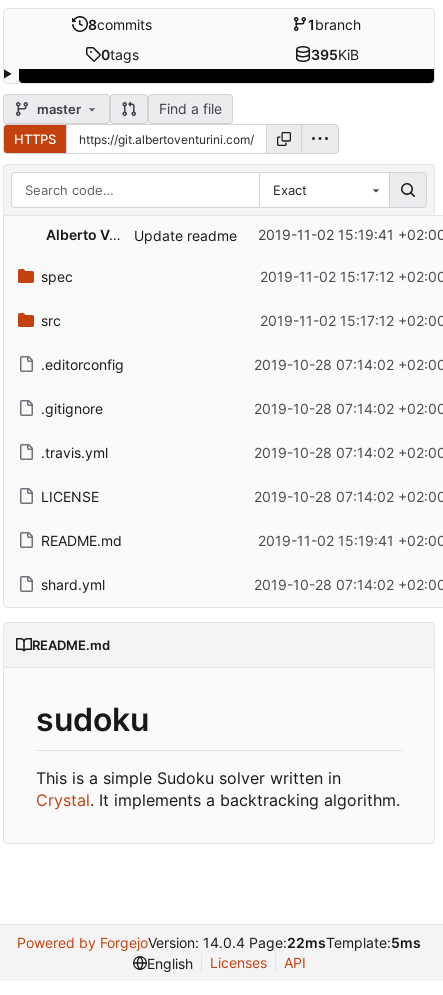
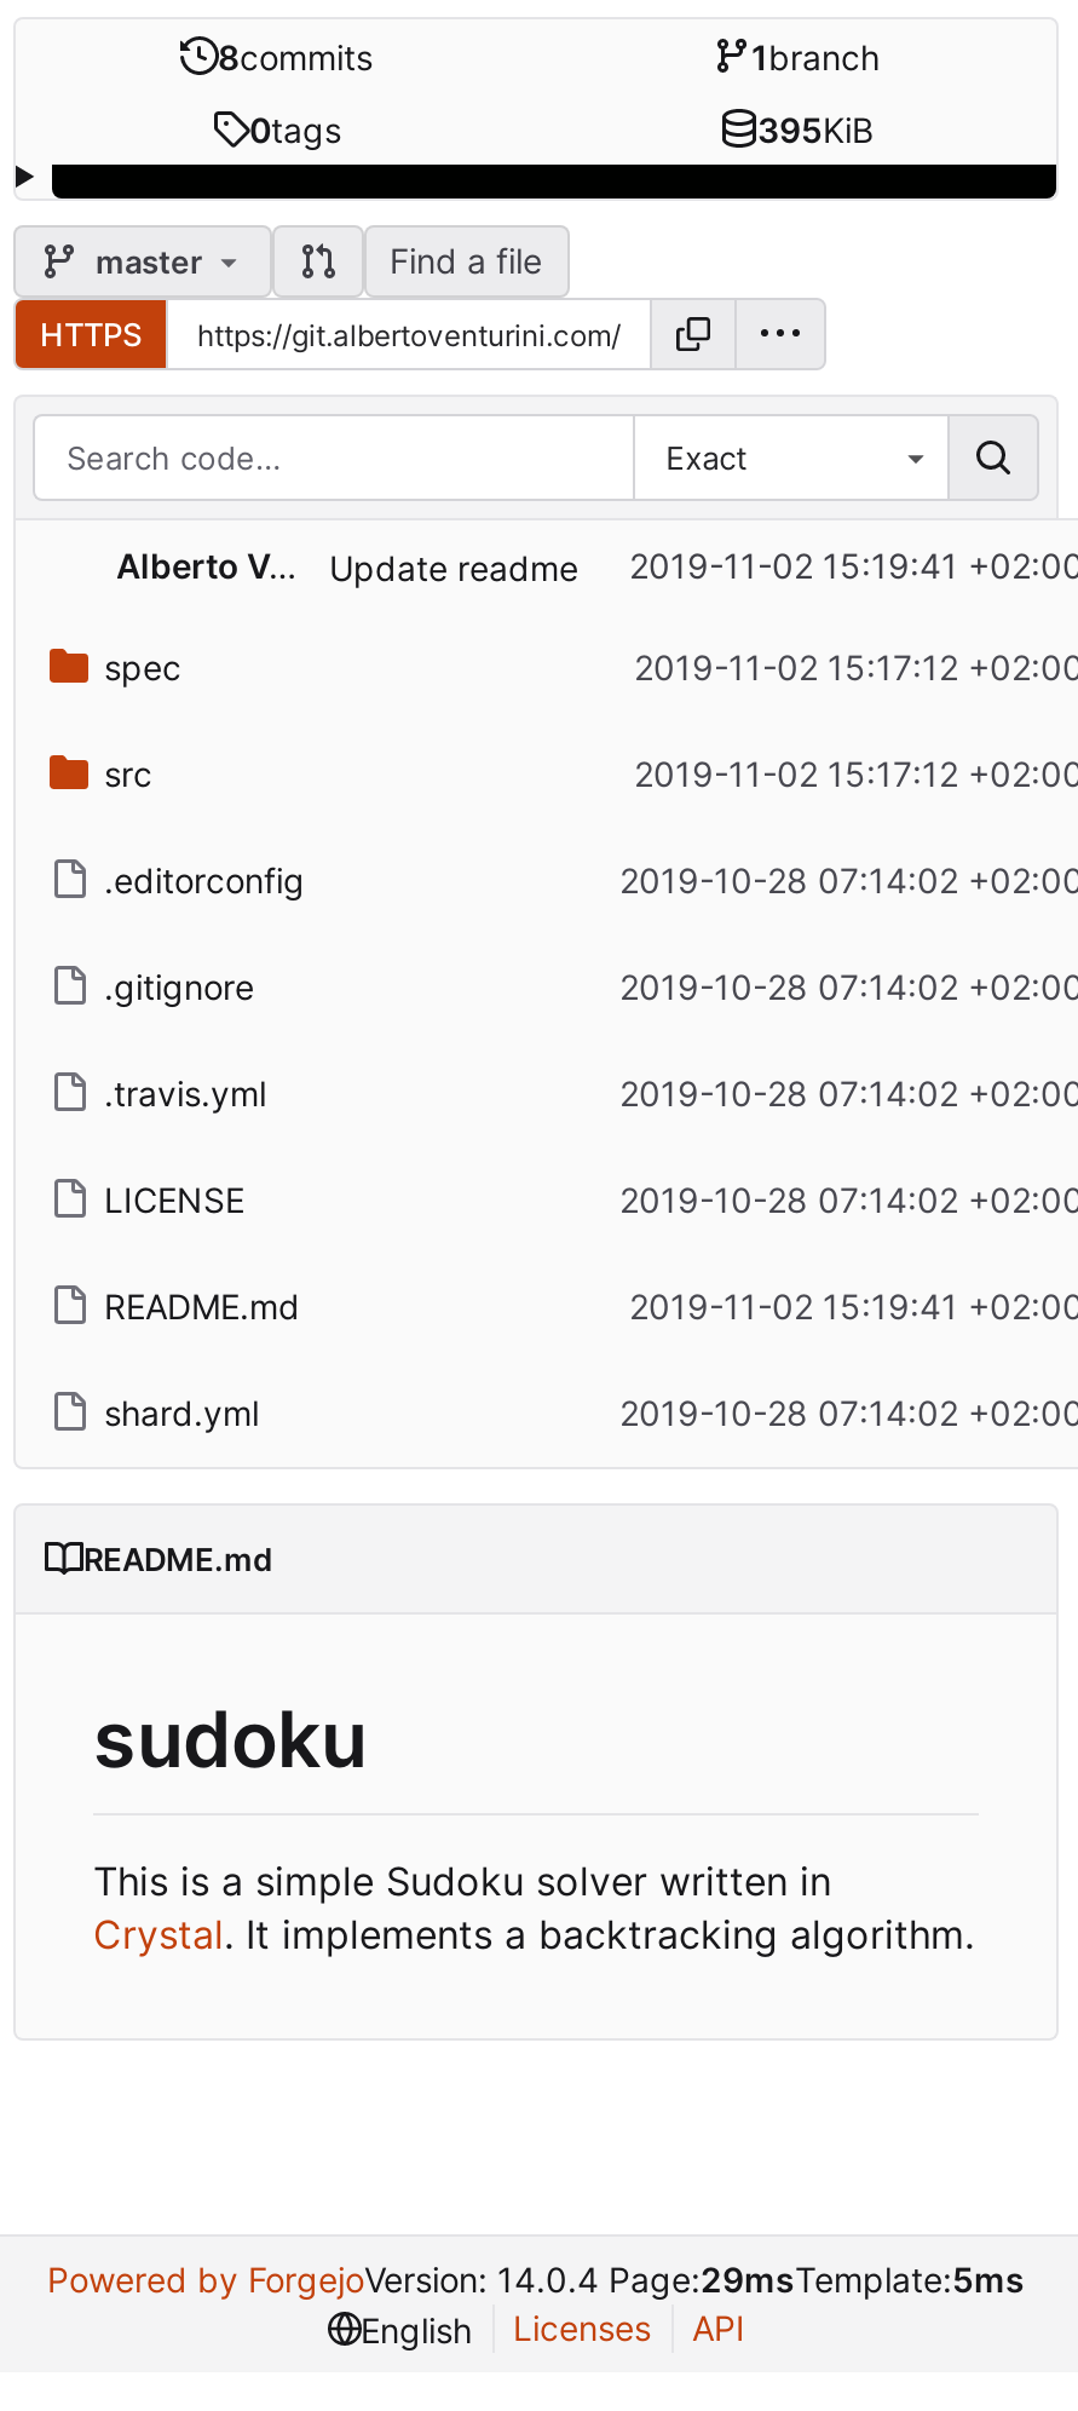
- Powered by ForgejoVersion: 14.0.4 Page:22msTemplate:5ms
+ Powered by ForgejoVersion: 14.0.4 Page:29msTemplate:5ms
